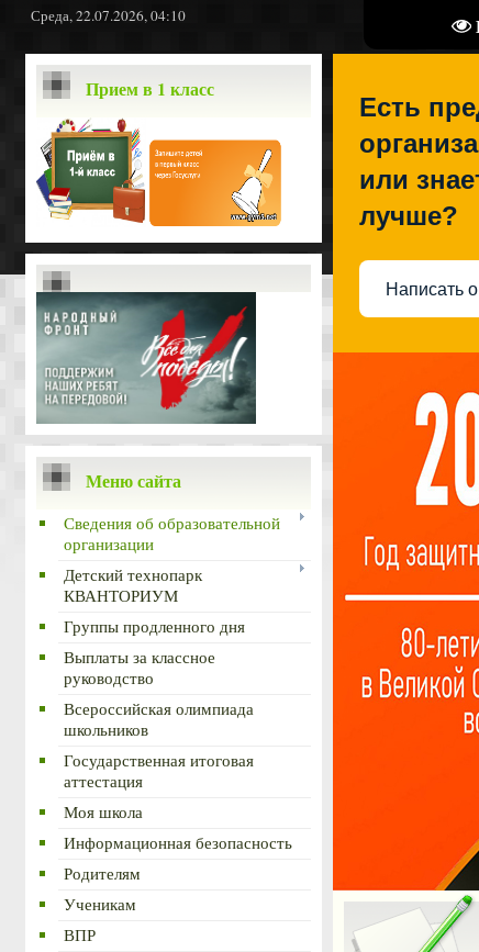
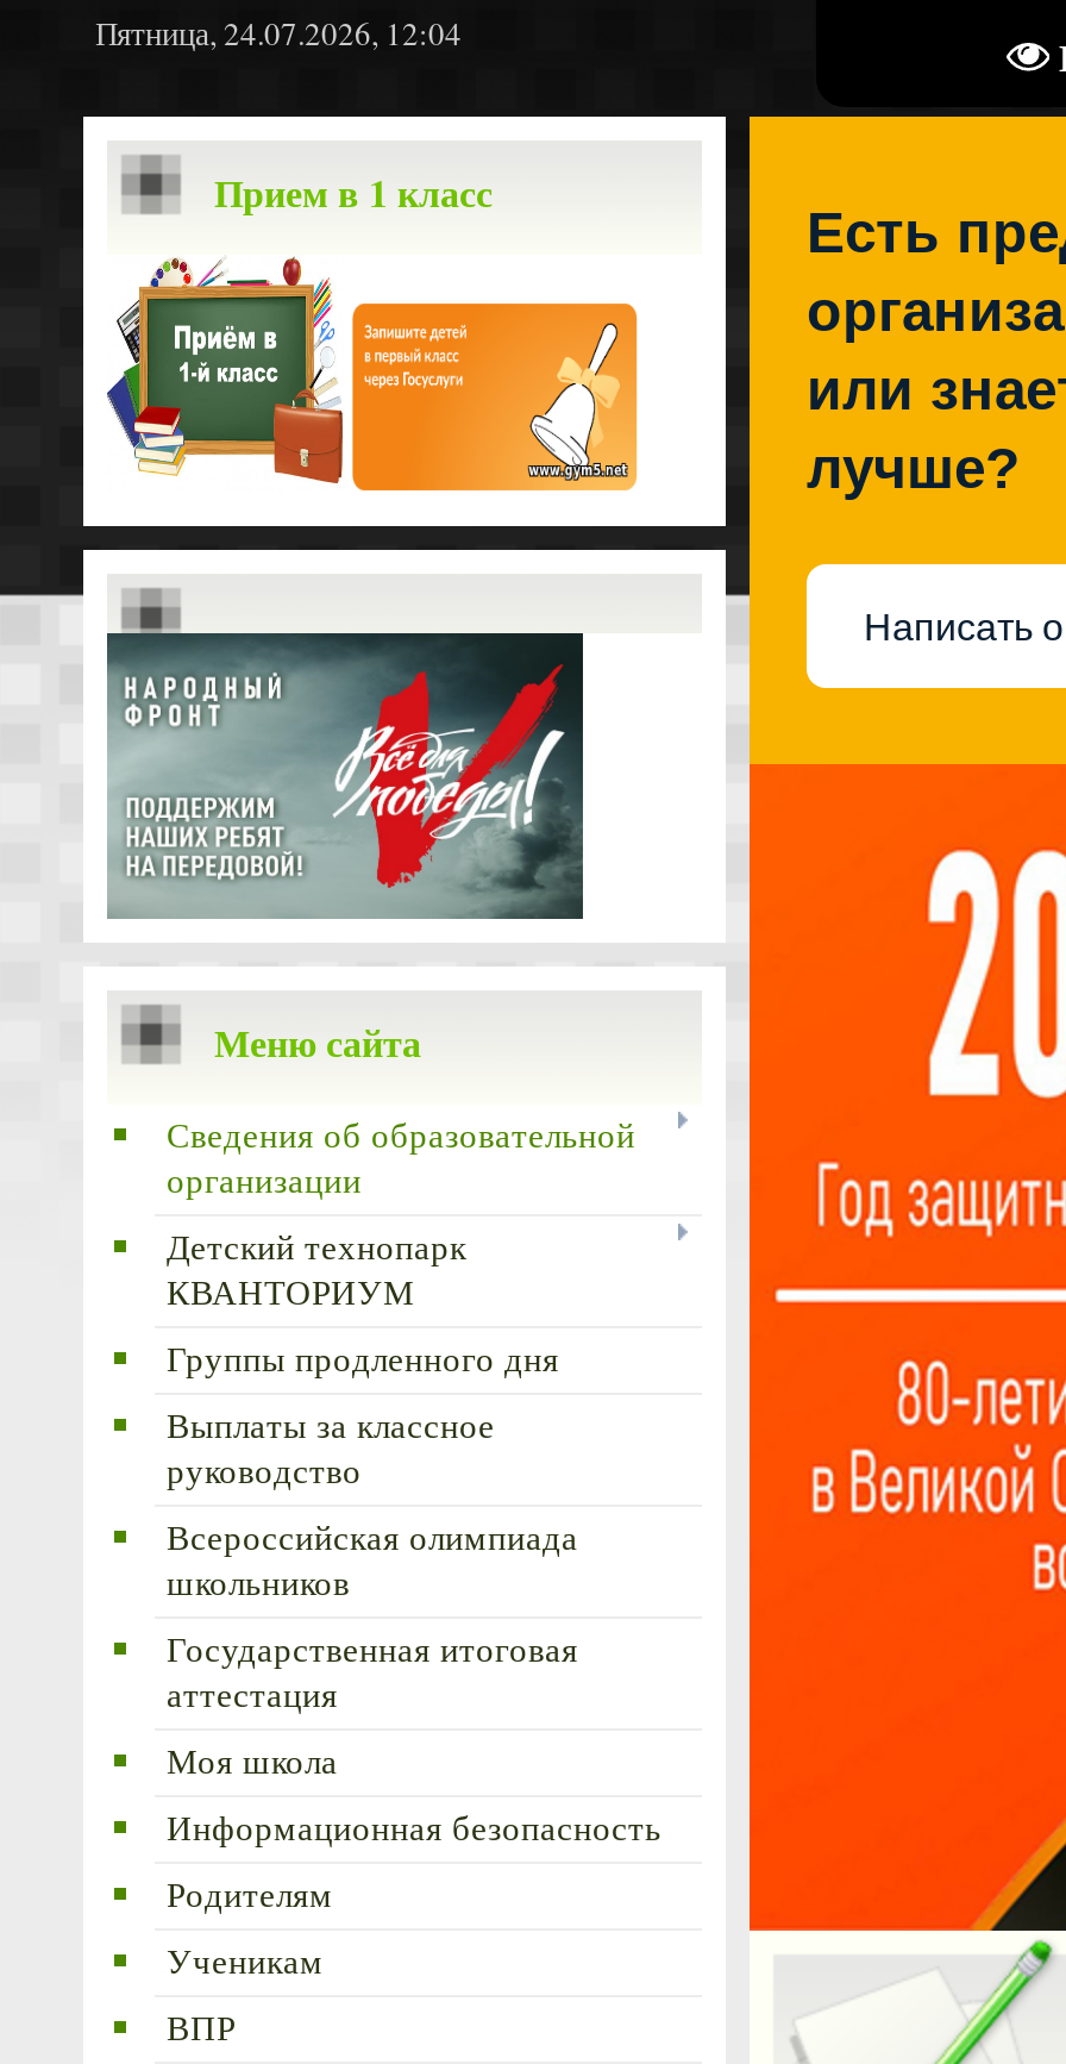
- Среда, 22.07.2026, 04:10
+ Пятница, 24.07.2026, 12:04
